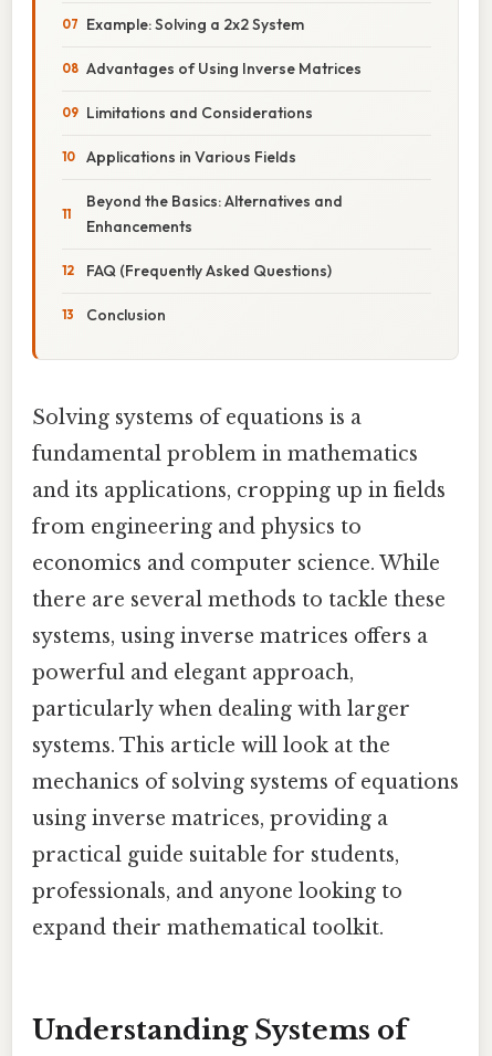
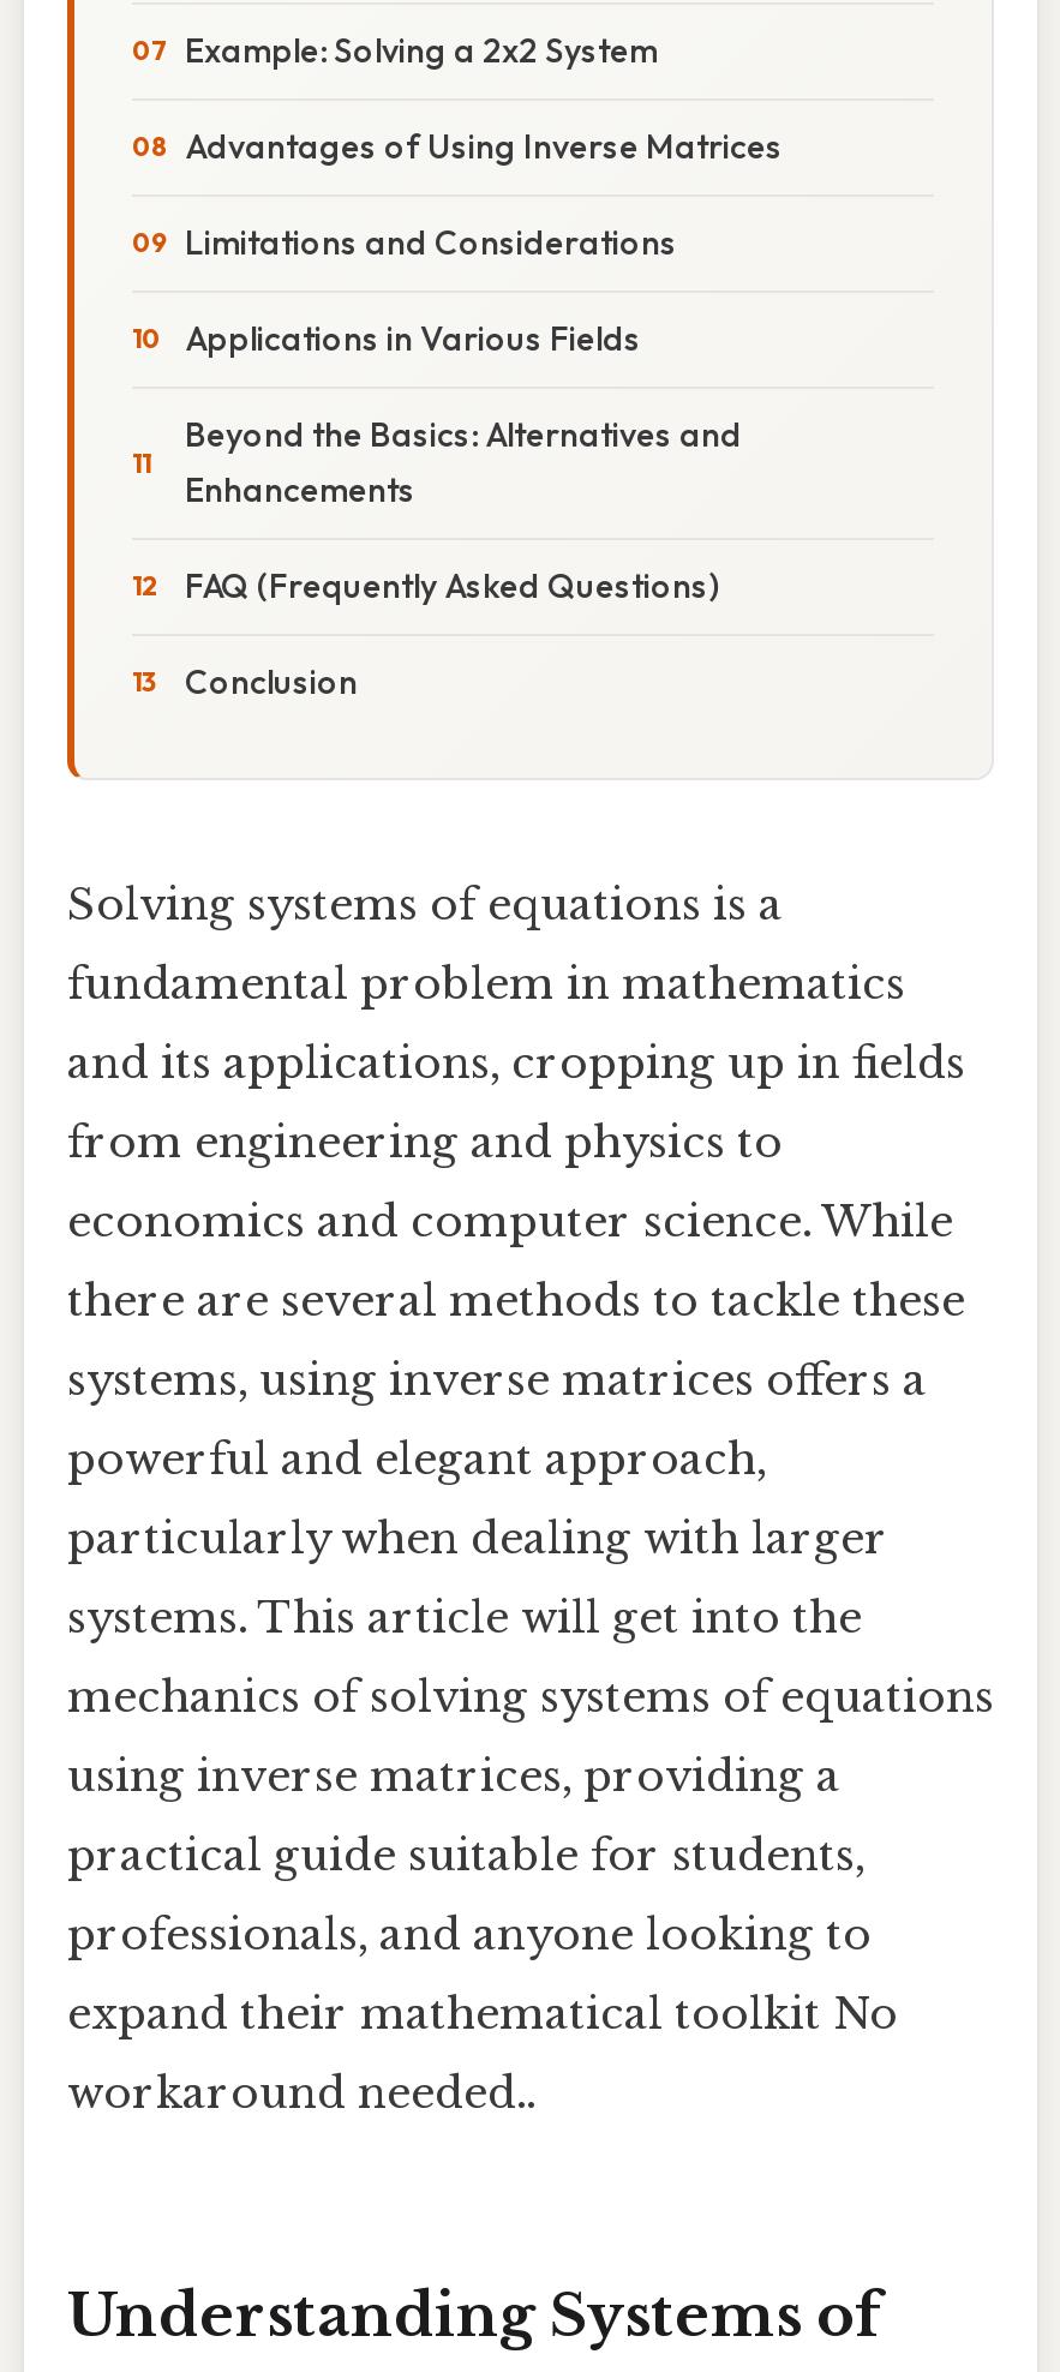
- systems. This article will look at the
+ systems. This article will get into the

- expand their mathematical toolkit.
+ expand their mathematical toolkit No
+ workaround needed..
